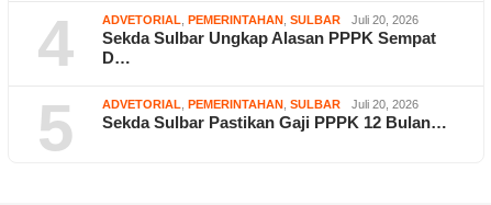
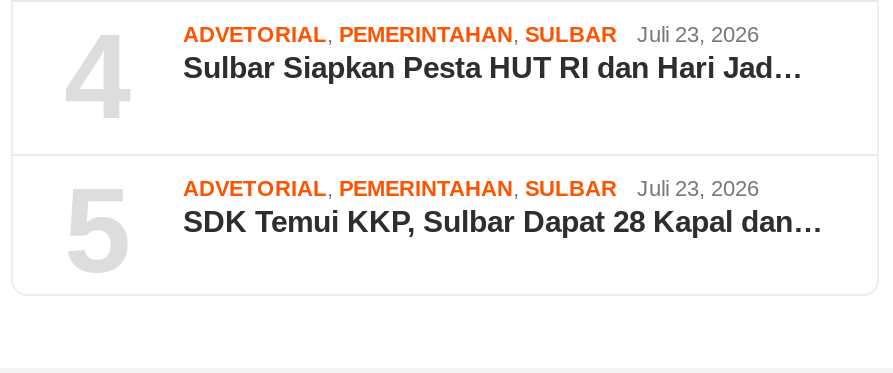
- Juli 20, 2026
- Sekda Sulbar Ungkap Alasan PPPK Sempat
- D…
+ Juli 23, 2026
+ Sulbar Siapkan Pesta HUT RI dan Hari Jad…

- Juli 20, 2026
- Sekda Sulbar Pastikan Gaji PPPK 12 Bulan…
+ Juli 23, 2026
+ SDK Temui KKP, Sulbar Dapat 28 Kapal dan…
